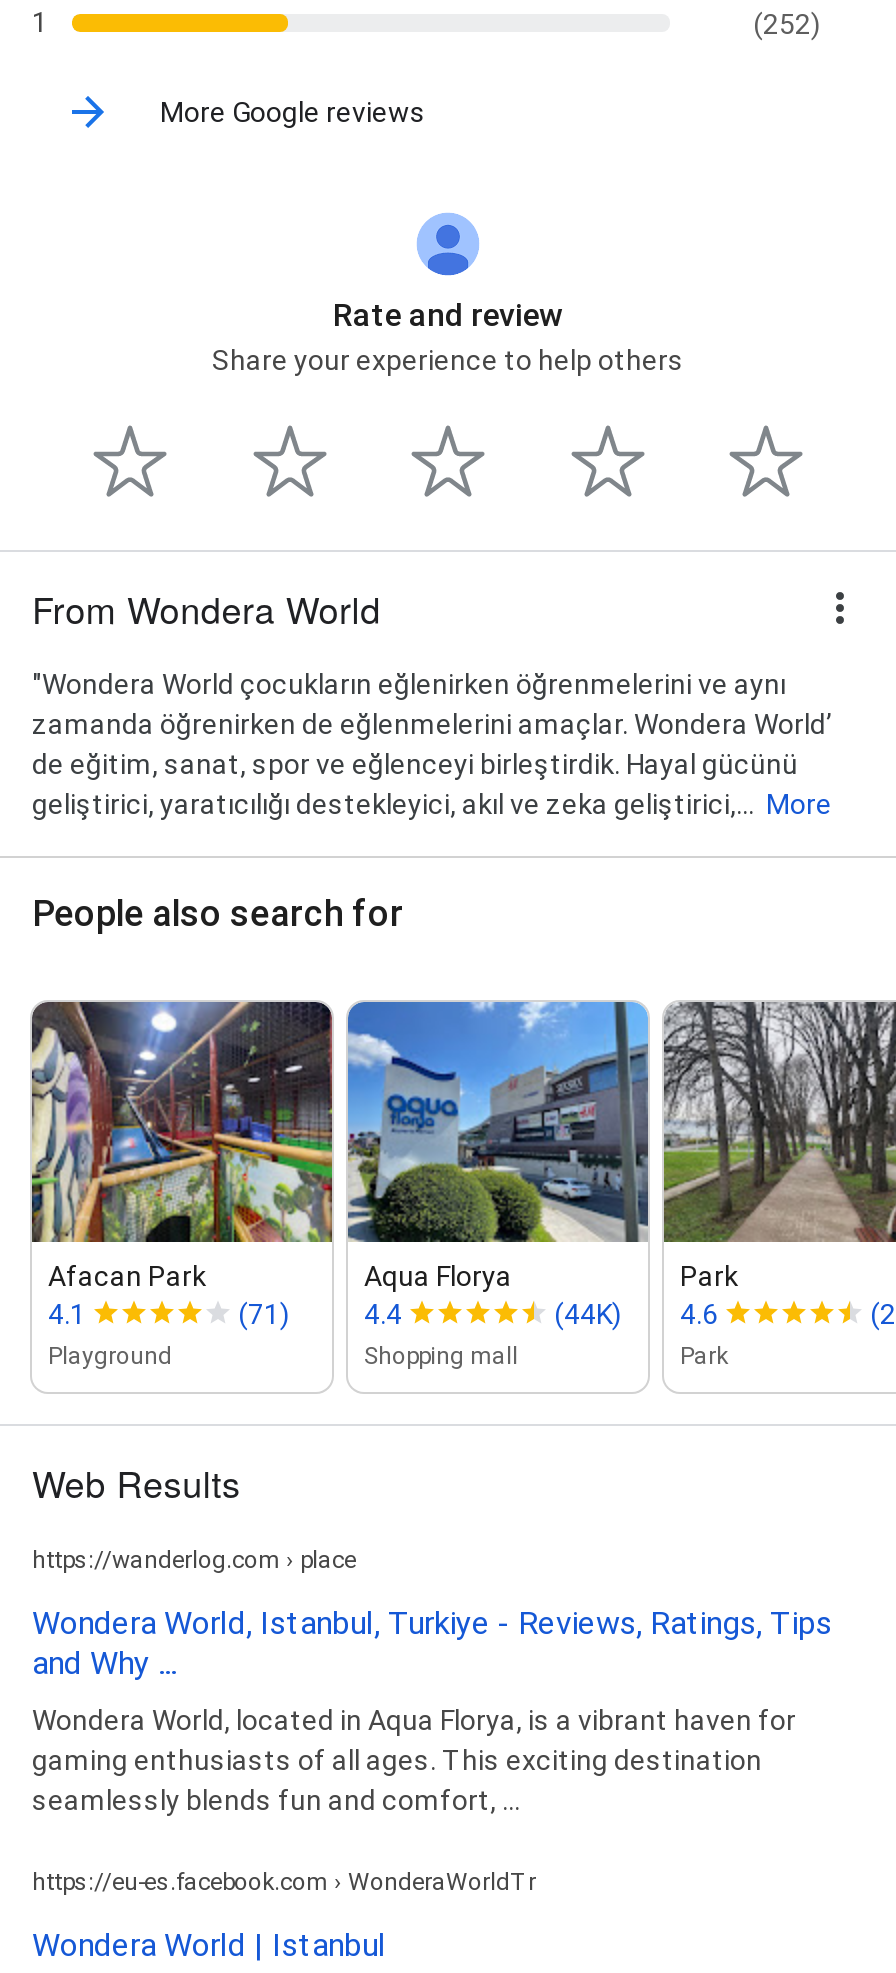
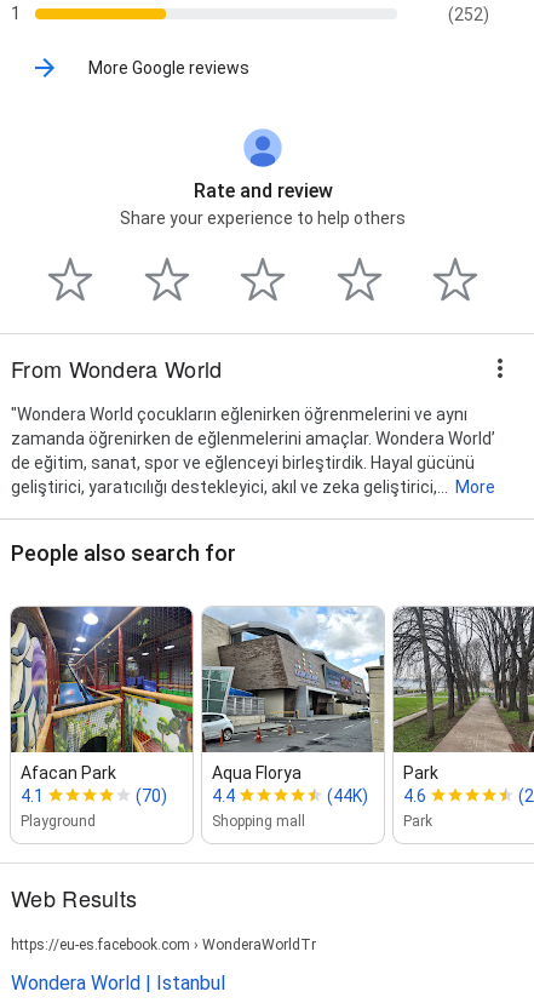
- [image]
+ [image]

- (71)
+ (70)

- https://wanderlog.com › place
- Wondera World, Istanbul, Turkiye - Reviews, Ratings, Tips
- and Why ...
- Wondera World, located in Aqua Florya, is a vibrant haven for
- gaming enthusiasts of all ages. This exciting destination
- seamlessly blends fun and comfort, ...
